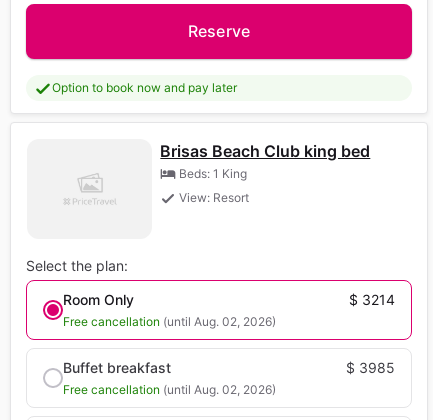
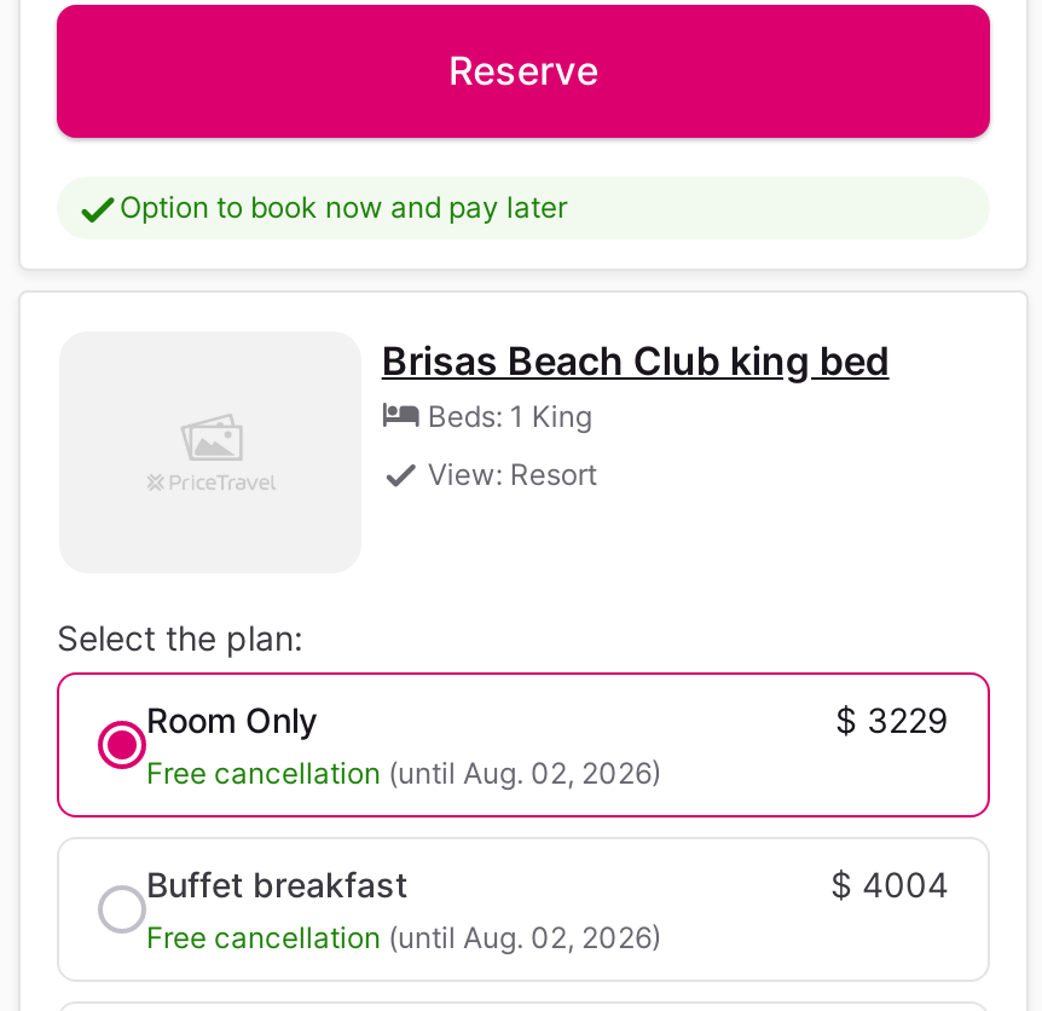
- $ 3214
+ $ 3229

- $ 3985
+ $ 4004
